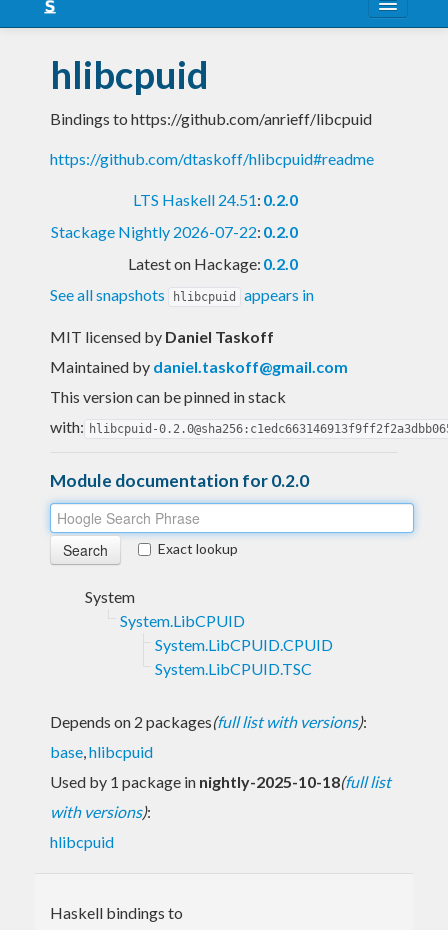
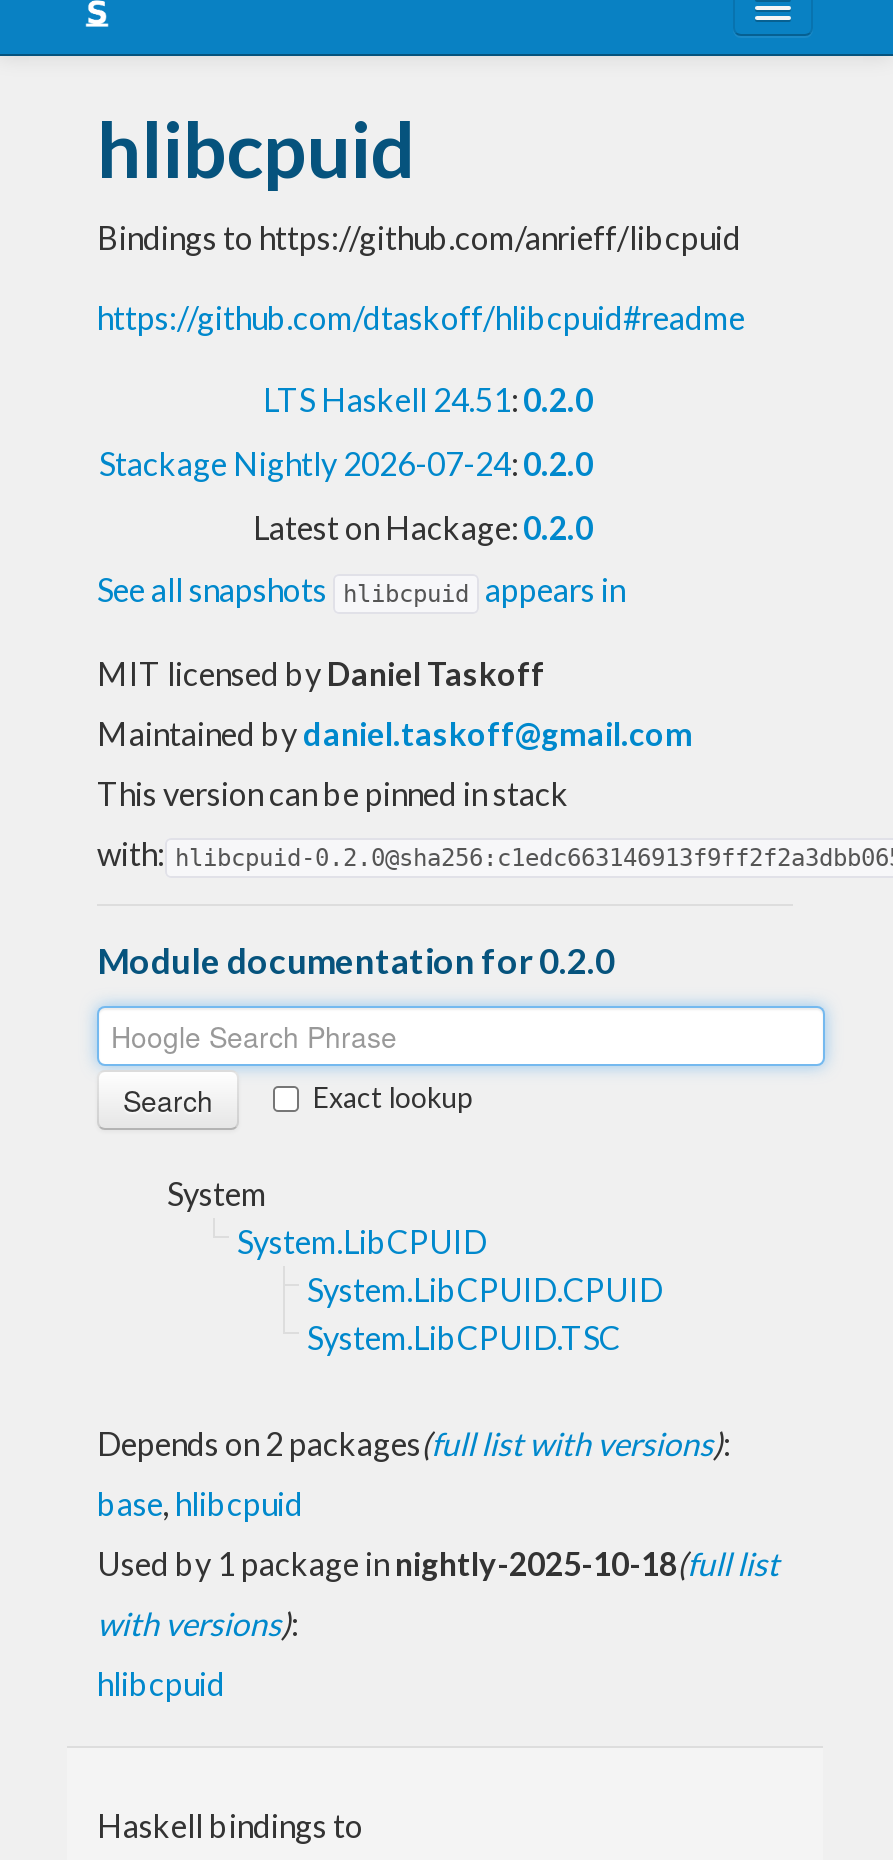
- Stackage Nightly 2026-07-22: 0.2.0
+ Stackage Nightly 2026-07-24: 0.2.0
